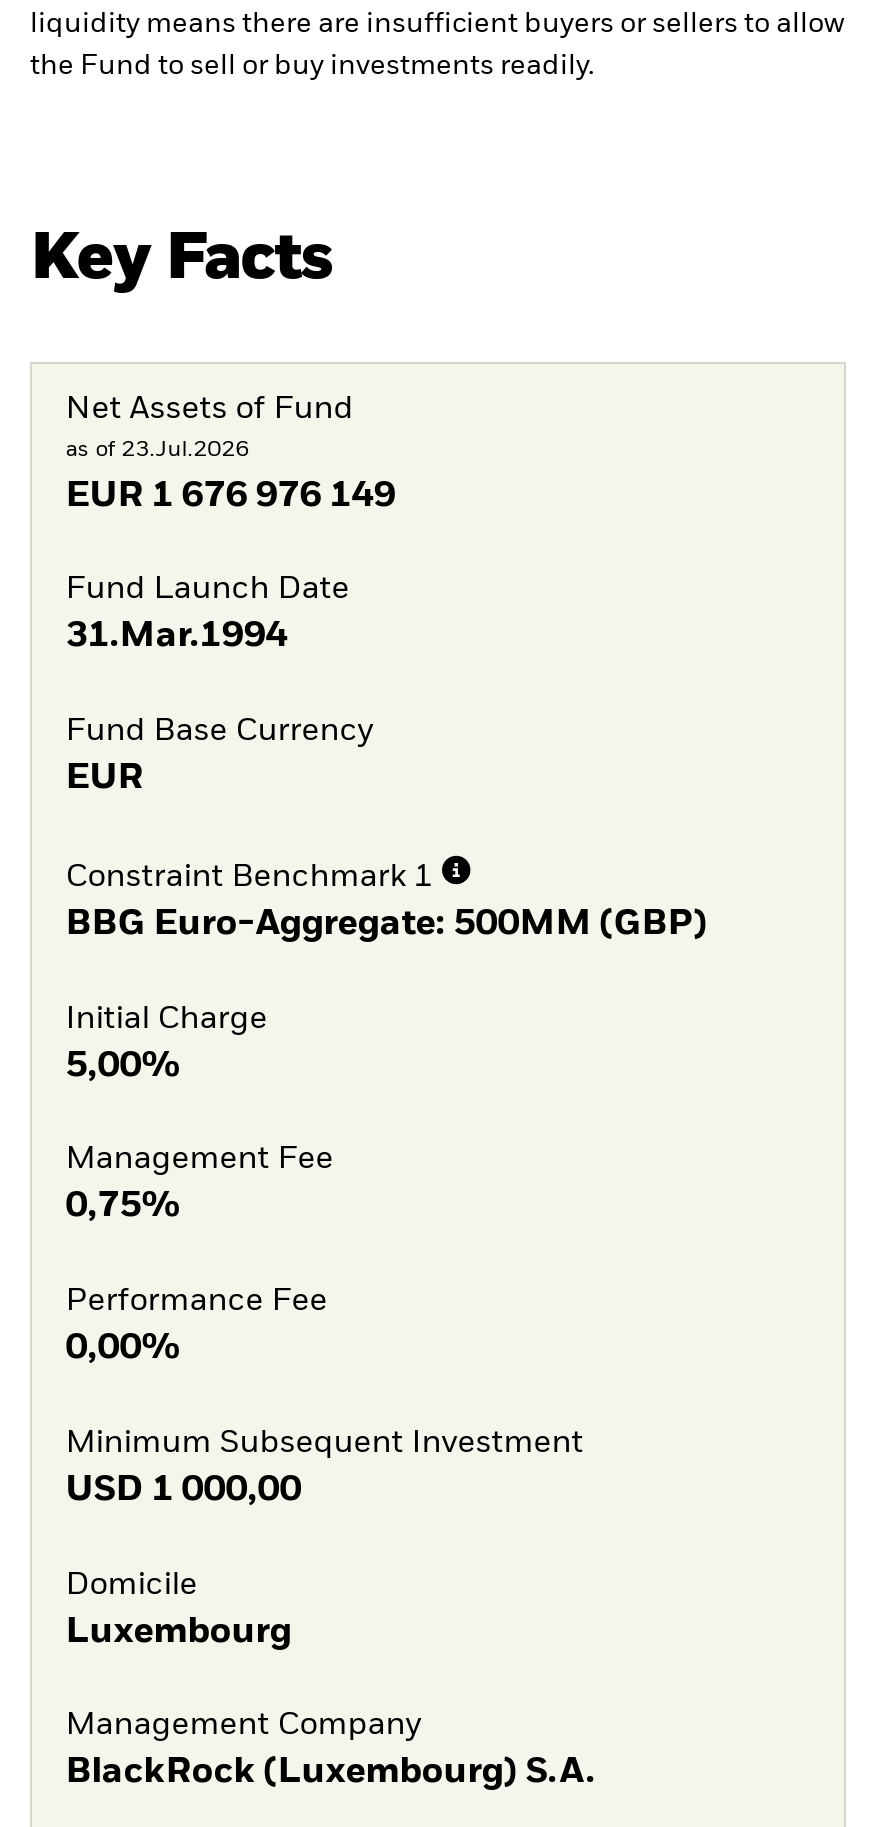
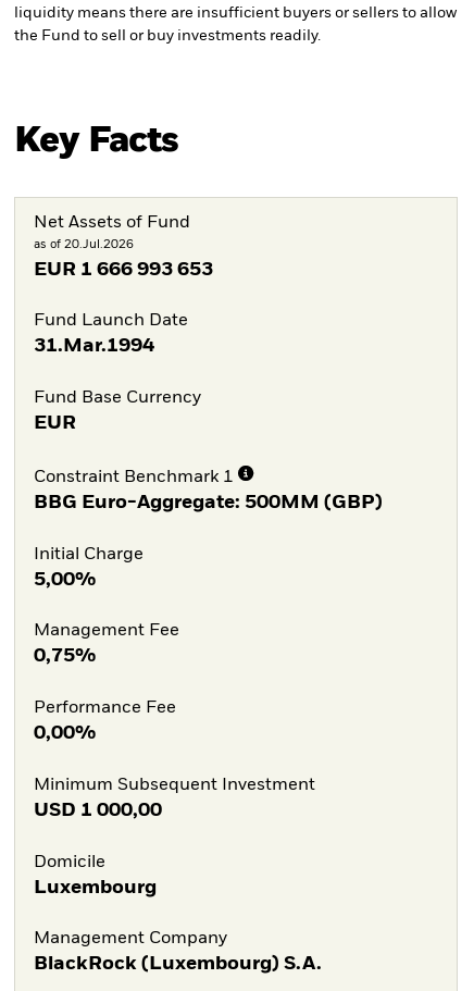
- as of 23.Jul.2026
+ as of 20.Jul.2026

- EUR 1 676 976 149
+ EUR 1 666 993 653
